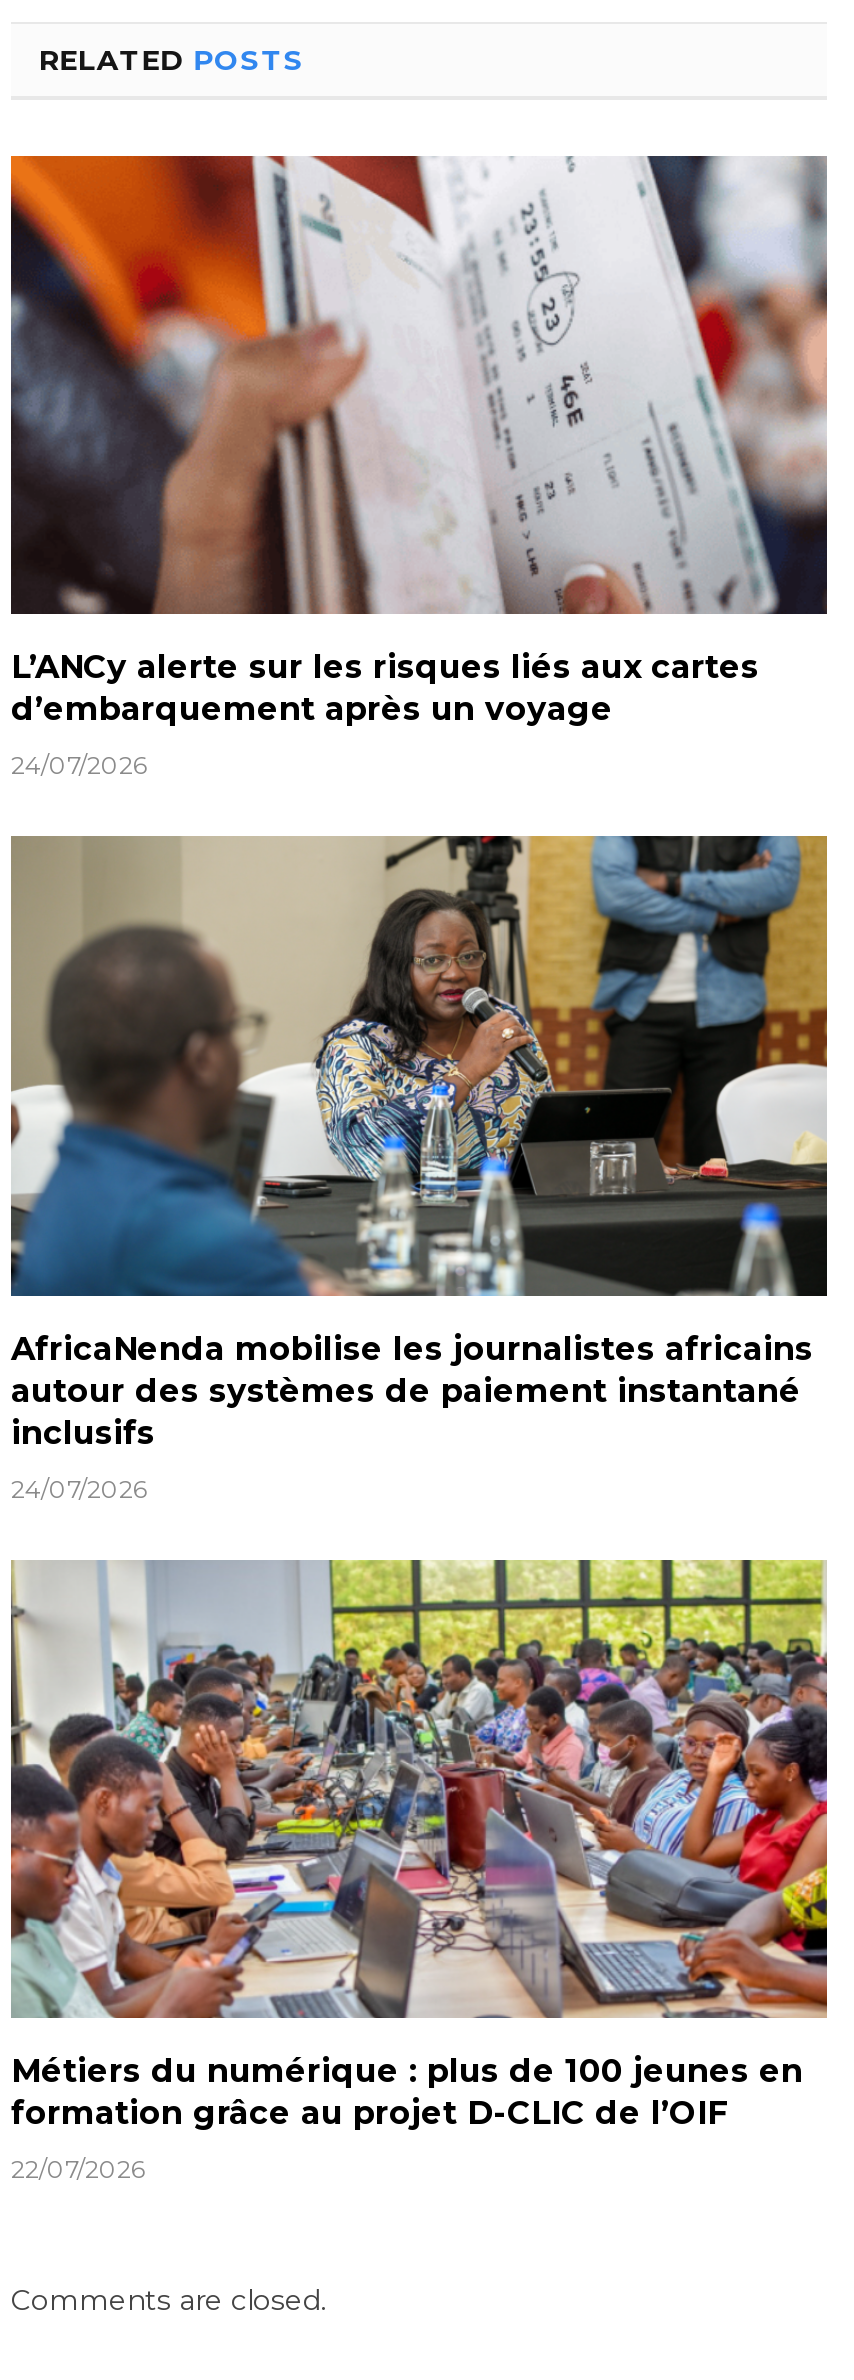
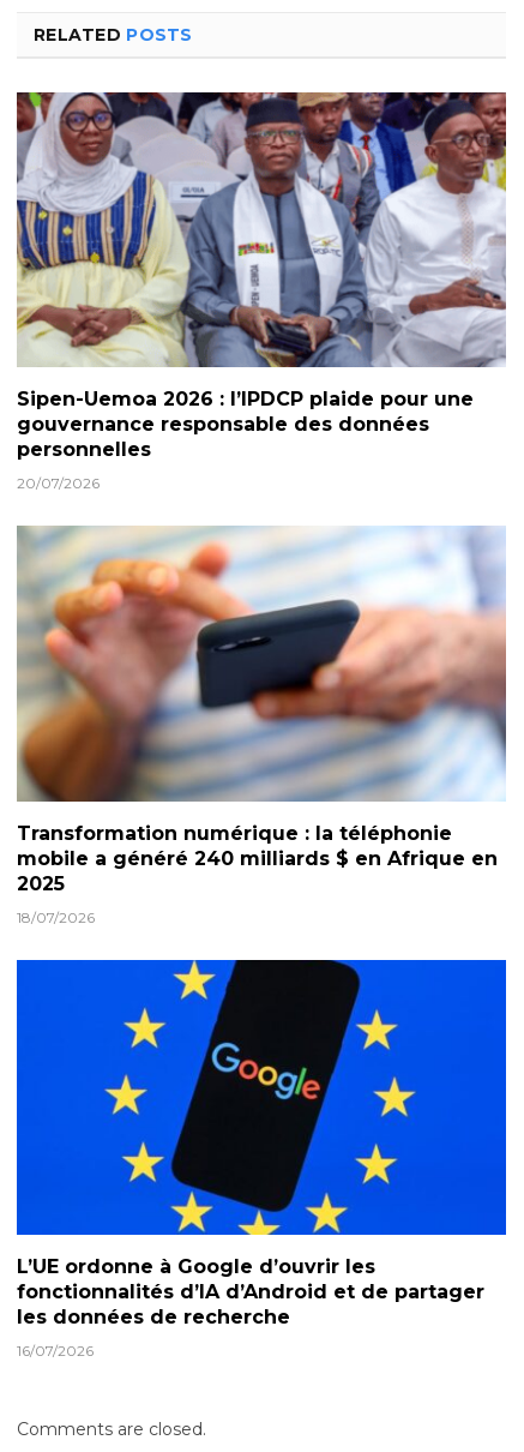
- [image]
- L’ANCy alerte sur les risques liés aux cartes
- d’embarquement après un voyage
+ [image]
+ Sipen-Uemoa 2026 : l’IPDCP plaide pour une
+ gouvernance responsable des données
+ personnelles

- 24/07/2026
+ 20/07/2026

- [image]
- AfricaNenda mobilise les journalistes africains
- autour des systèmes de paiement instantané
- inclusifs
+ [image]
+ Transformation numérique : la téléphonie
+ mobile a généré 240 milliards $ en Afrique en
+ 2025

- 24/07/2026
+ 18/07/2026

- [image]
- Métiers du numérique : plus de 100 jeunes en
- formation grâce au projet D-CLIC de l’OIF
+ [image]
+ L’UE ordonne à Google d’ouvrir les
+ fonctionnalités d’IA d’Android et de partager
+ les données de recherche

- 22/07/2026
+ 16/07/2026
